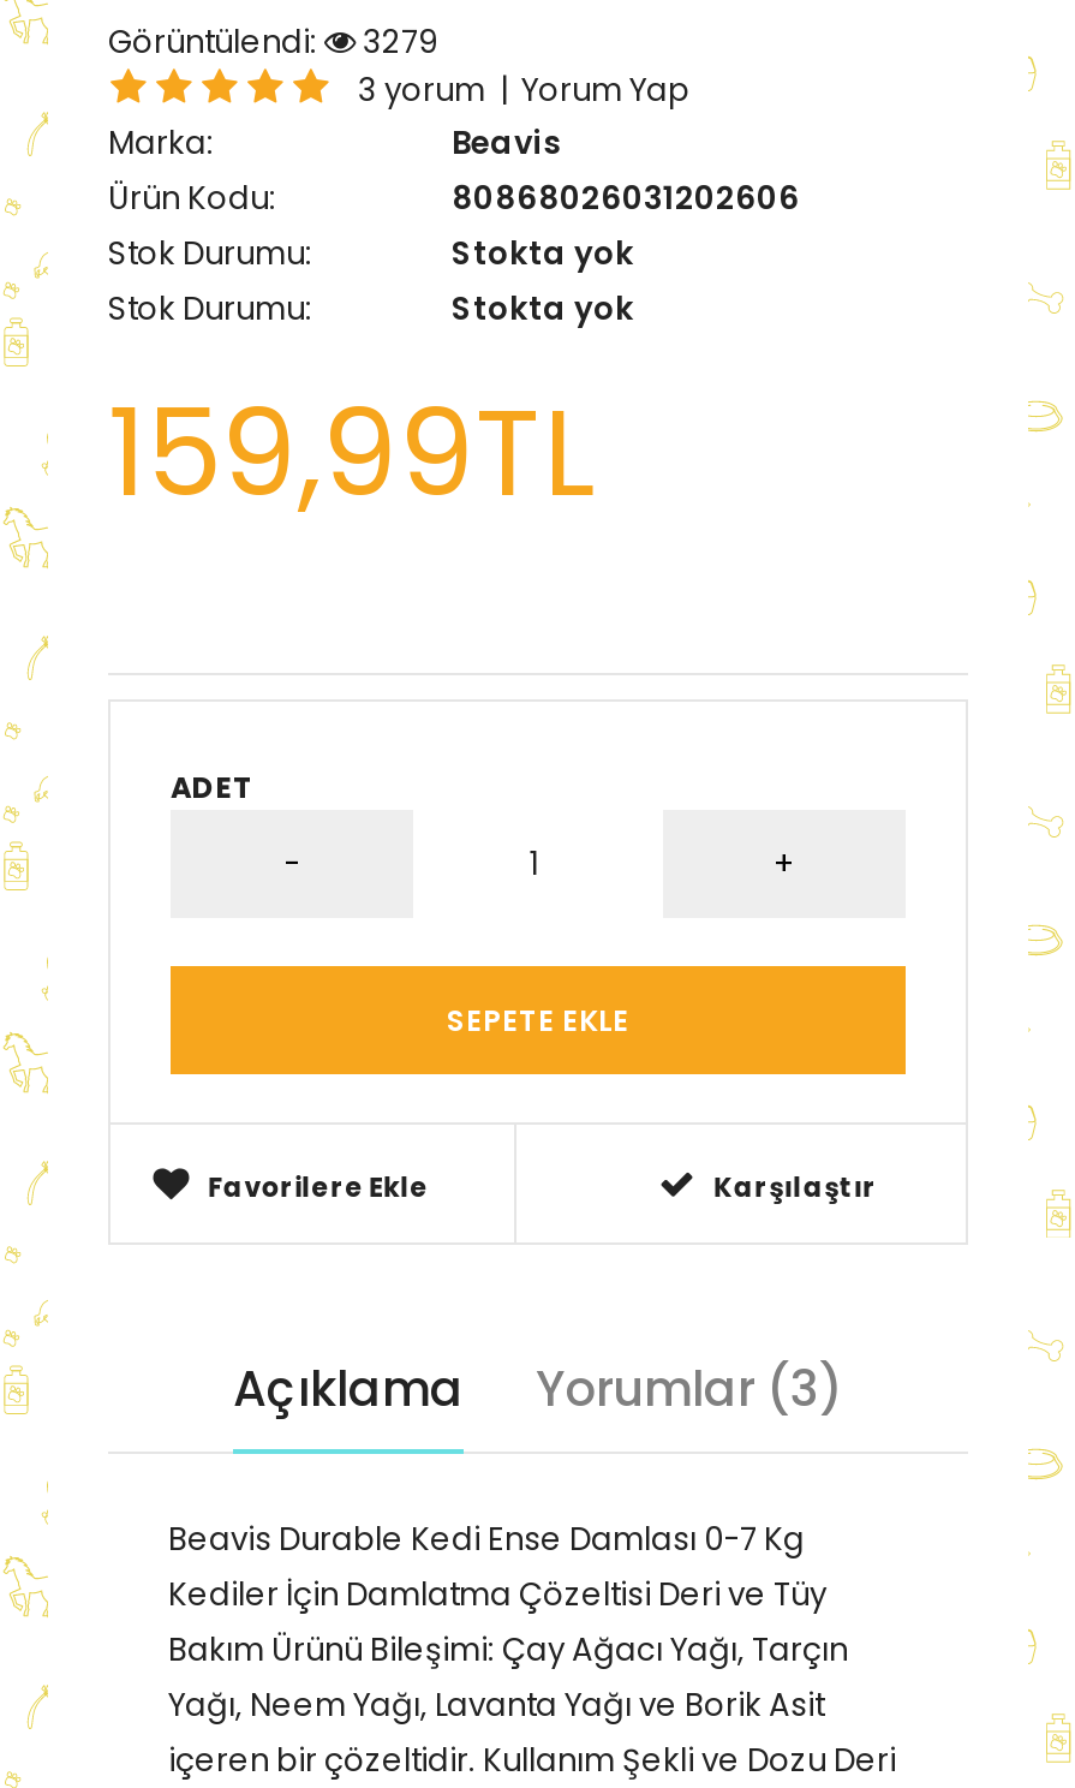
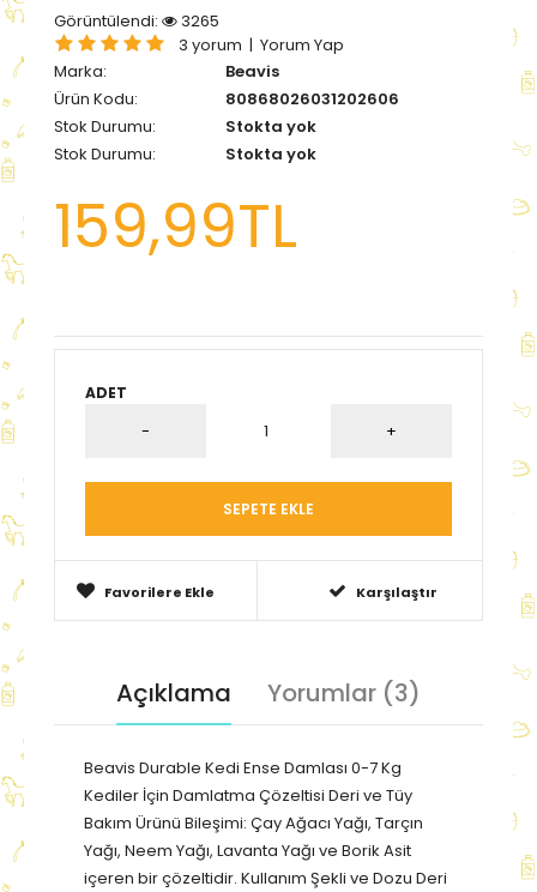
- Görüntülendi: 3279
+ Görüntülendi: 3265
